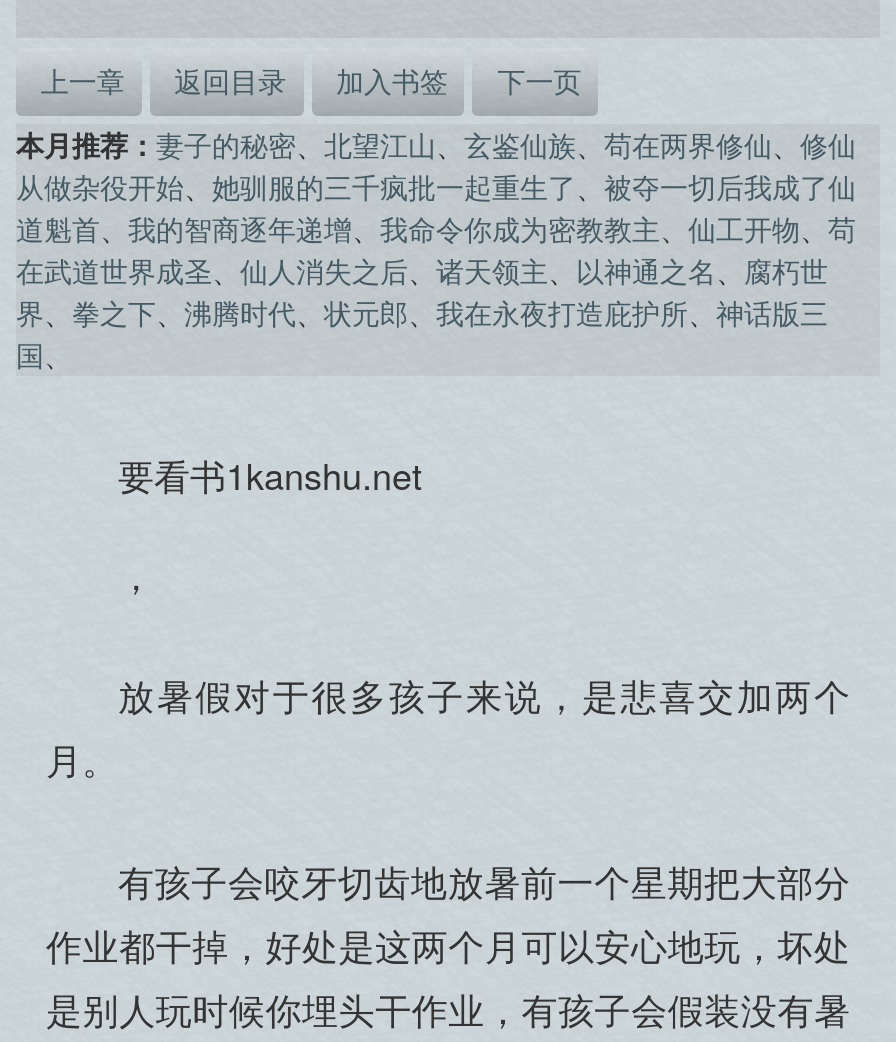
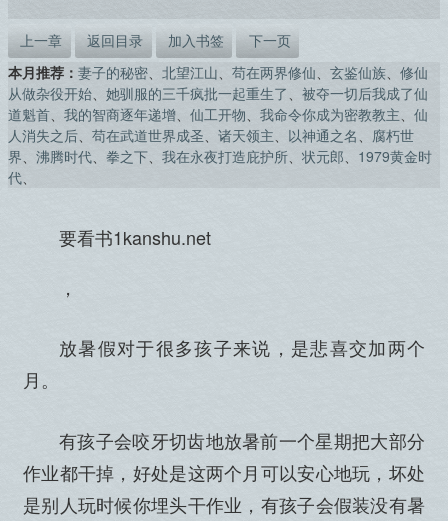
- 本月推荐：妻子的秘密、北望江山、玄鉴仙族、苟在两界修仙、修仙
+ 本月推荐：妻子的秘密、北望江山、苟在两界修仙、玄鉴仙族、修仙

- 道魁首、我的智商逐年递增、我命令你成为密教教主、仙工开物、苟
- 在武道世界成圣、仙人消失之后、诸天领主、以神通之名、腐朽世
- 界、拳之下、沸腾时代、状元郎、我在永夜打造庇护所、神话版三
- 国、
+ 道魁首、我的智商逐年递增、仙工开物、我命令你成为密教教主、仙
+ 人消失之后、苟在武道世界成圣、诸天领主、以神通之名、腐朽世
+ 界、沸腾时代、拳之下、我在永夜打造庇护所、状元郎、1979黄金时
+ 代、
